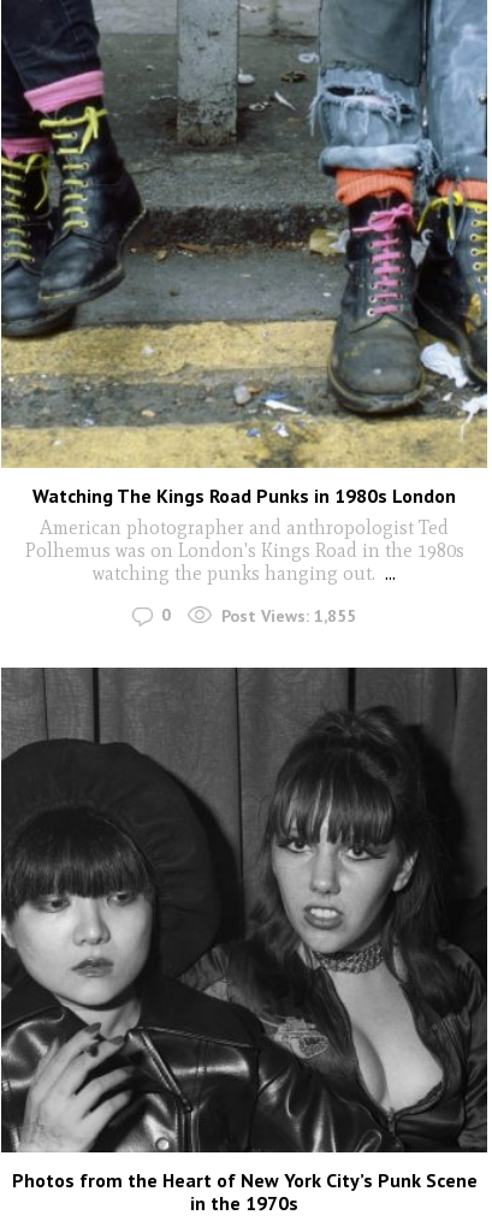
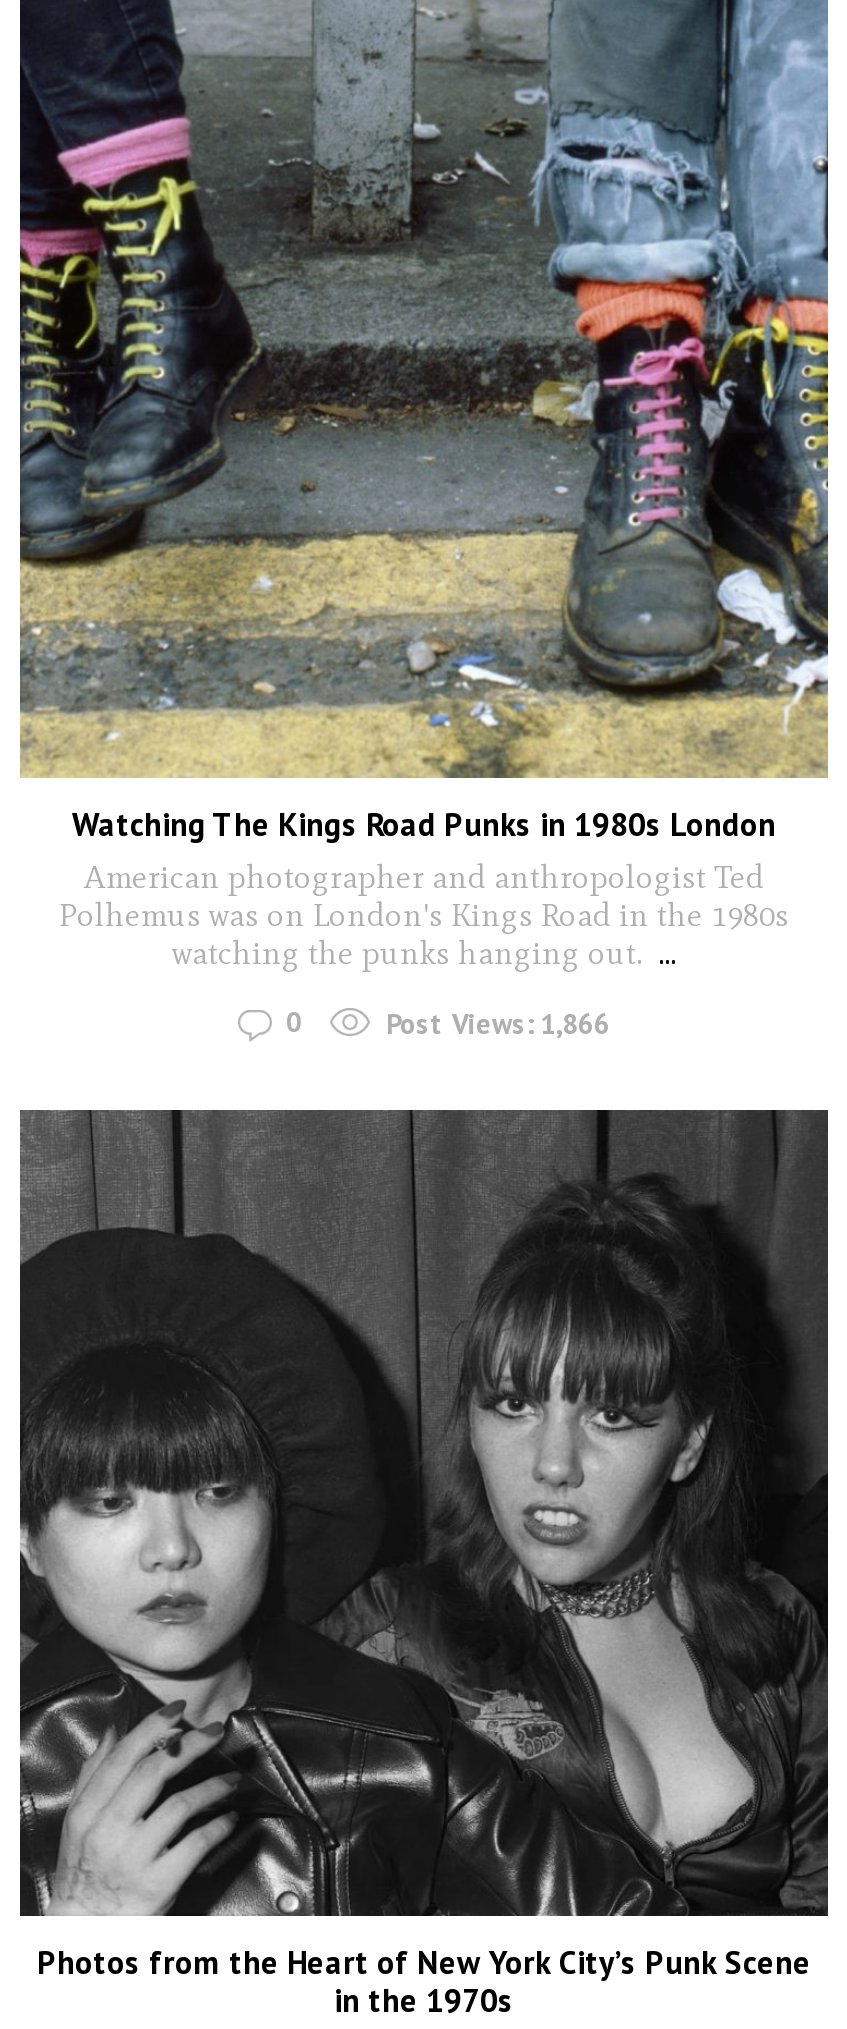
- Post Views: 1,855
+ Post Views: 1,866
